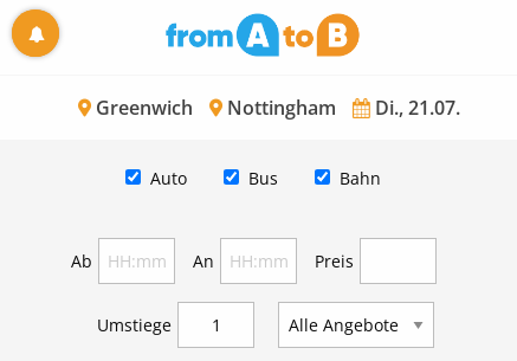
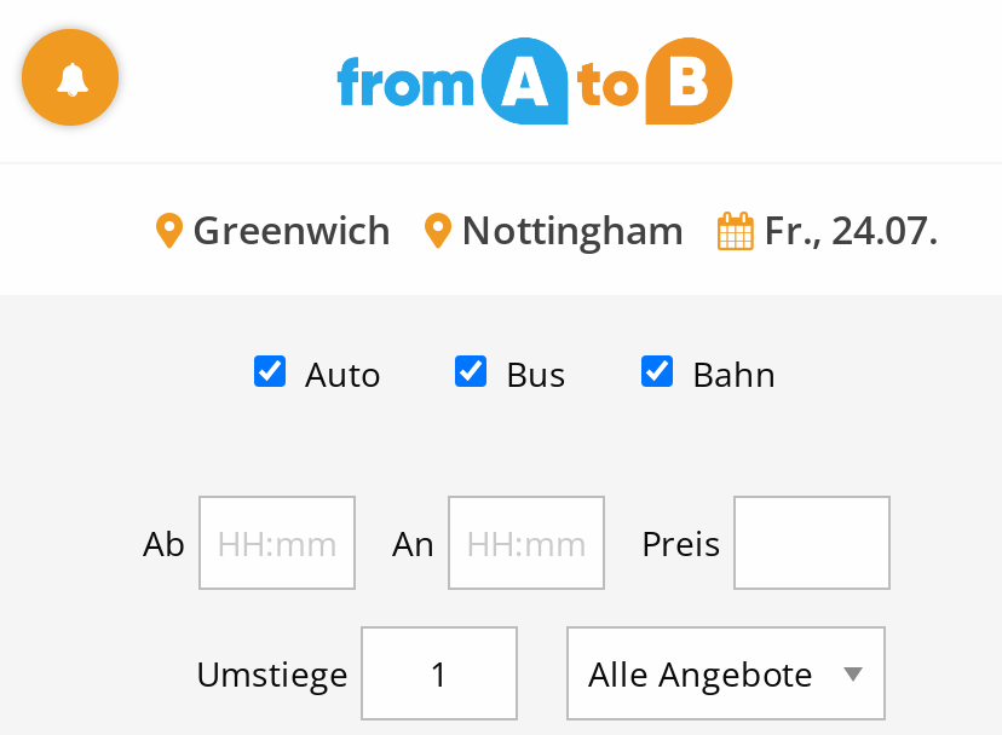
- Greenwich Nottingham Di., 21.07.
+ Greenwich Nottingham Fr., 24.07.
